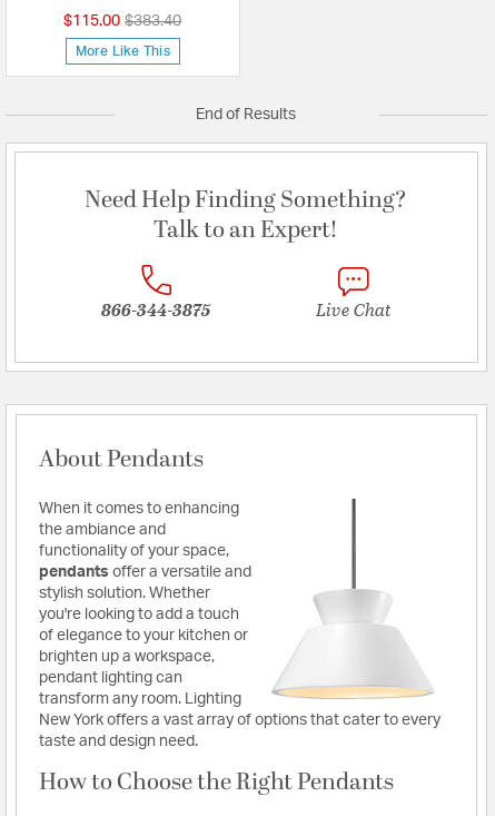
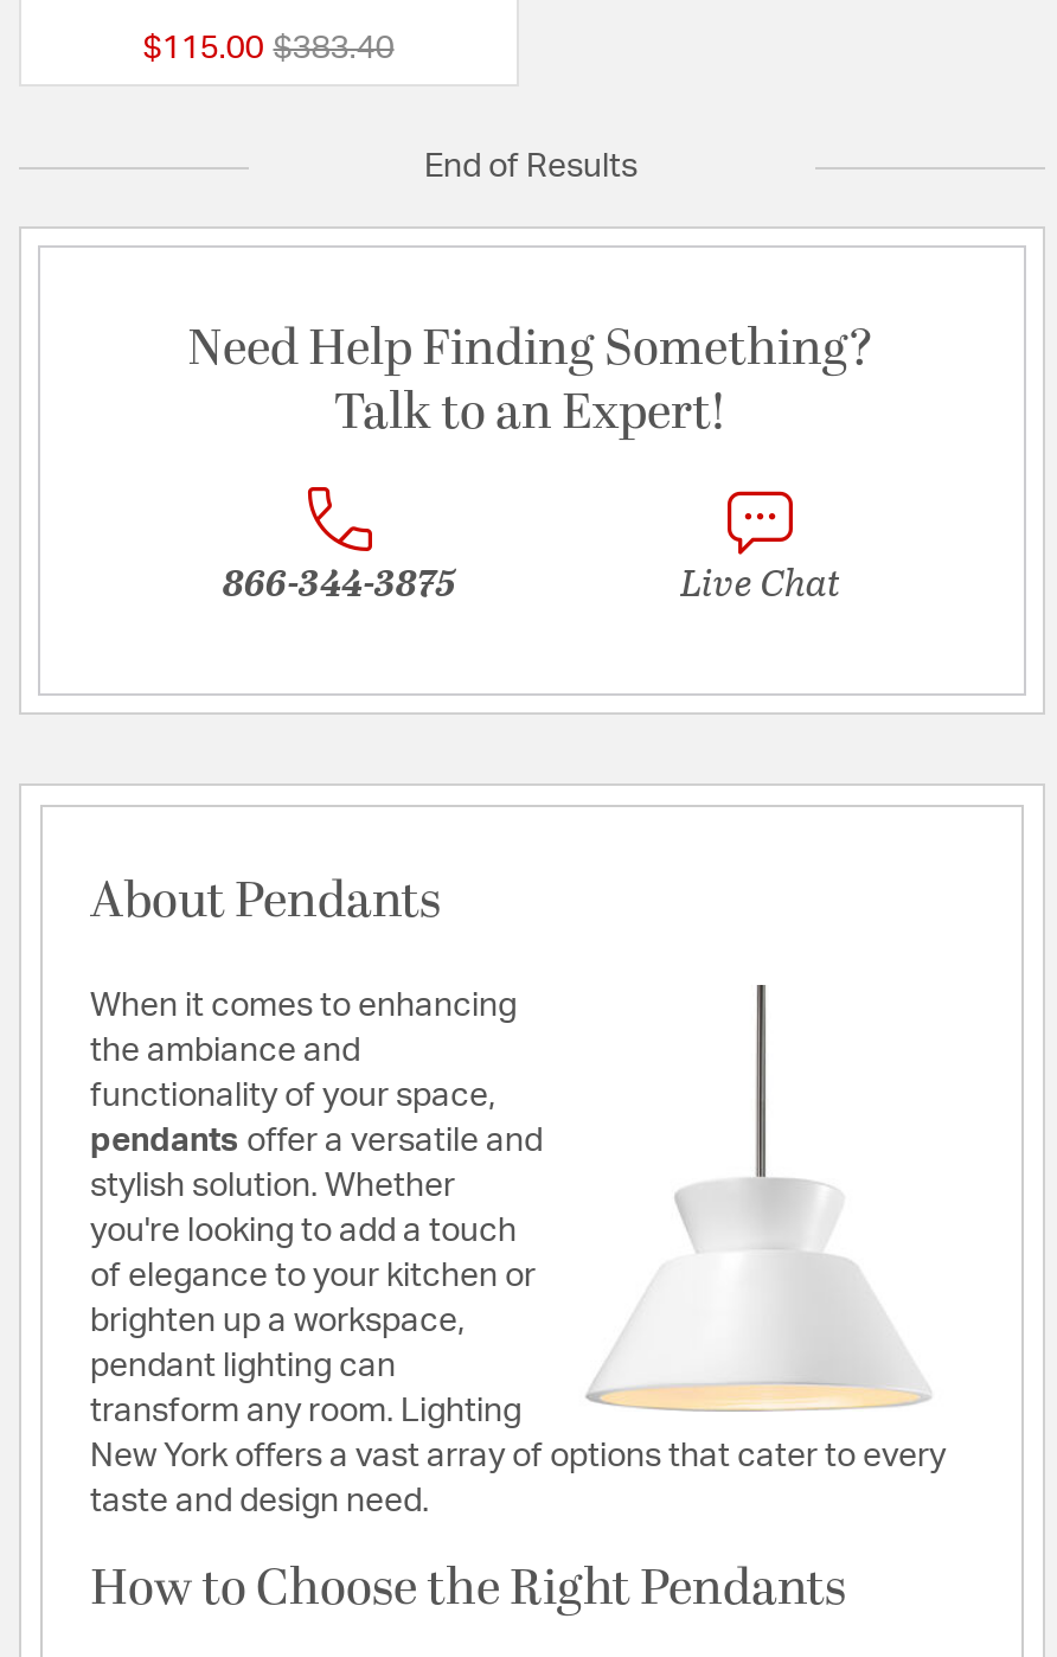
- More Like This
